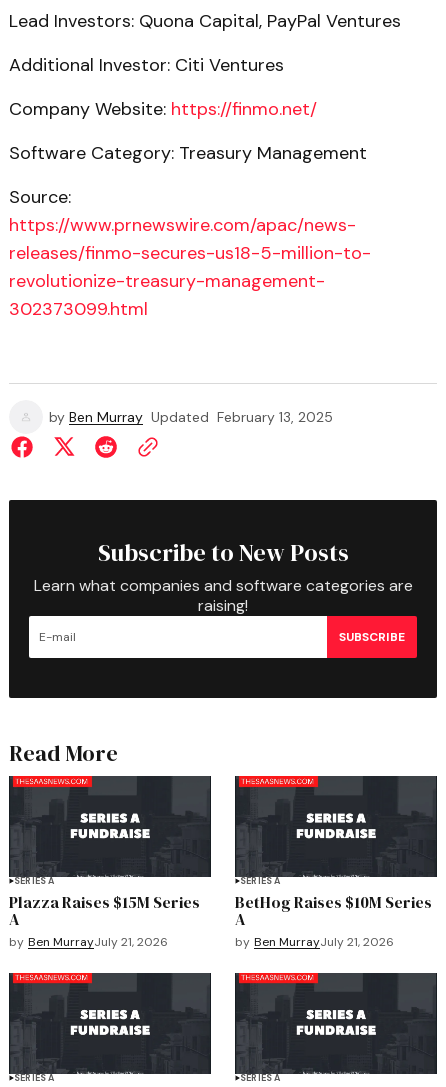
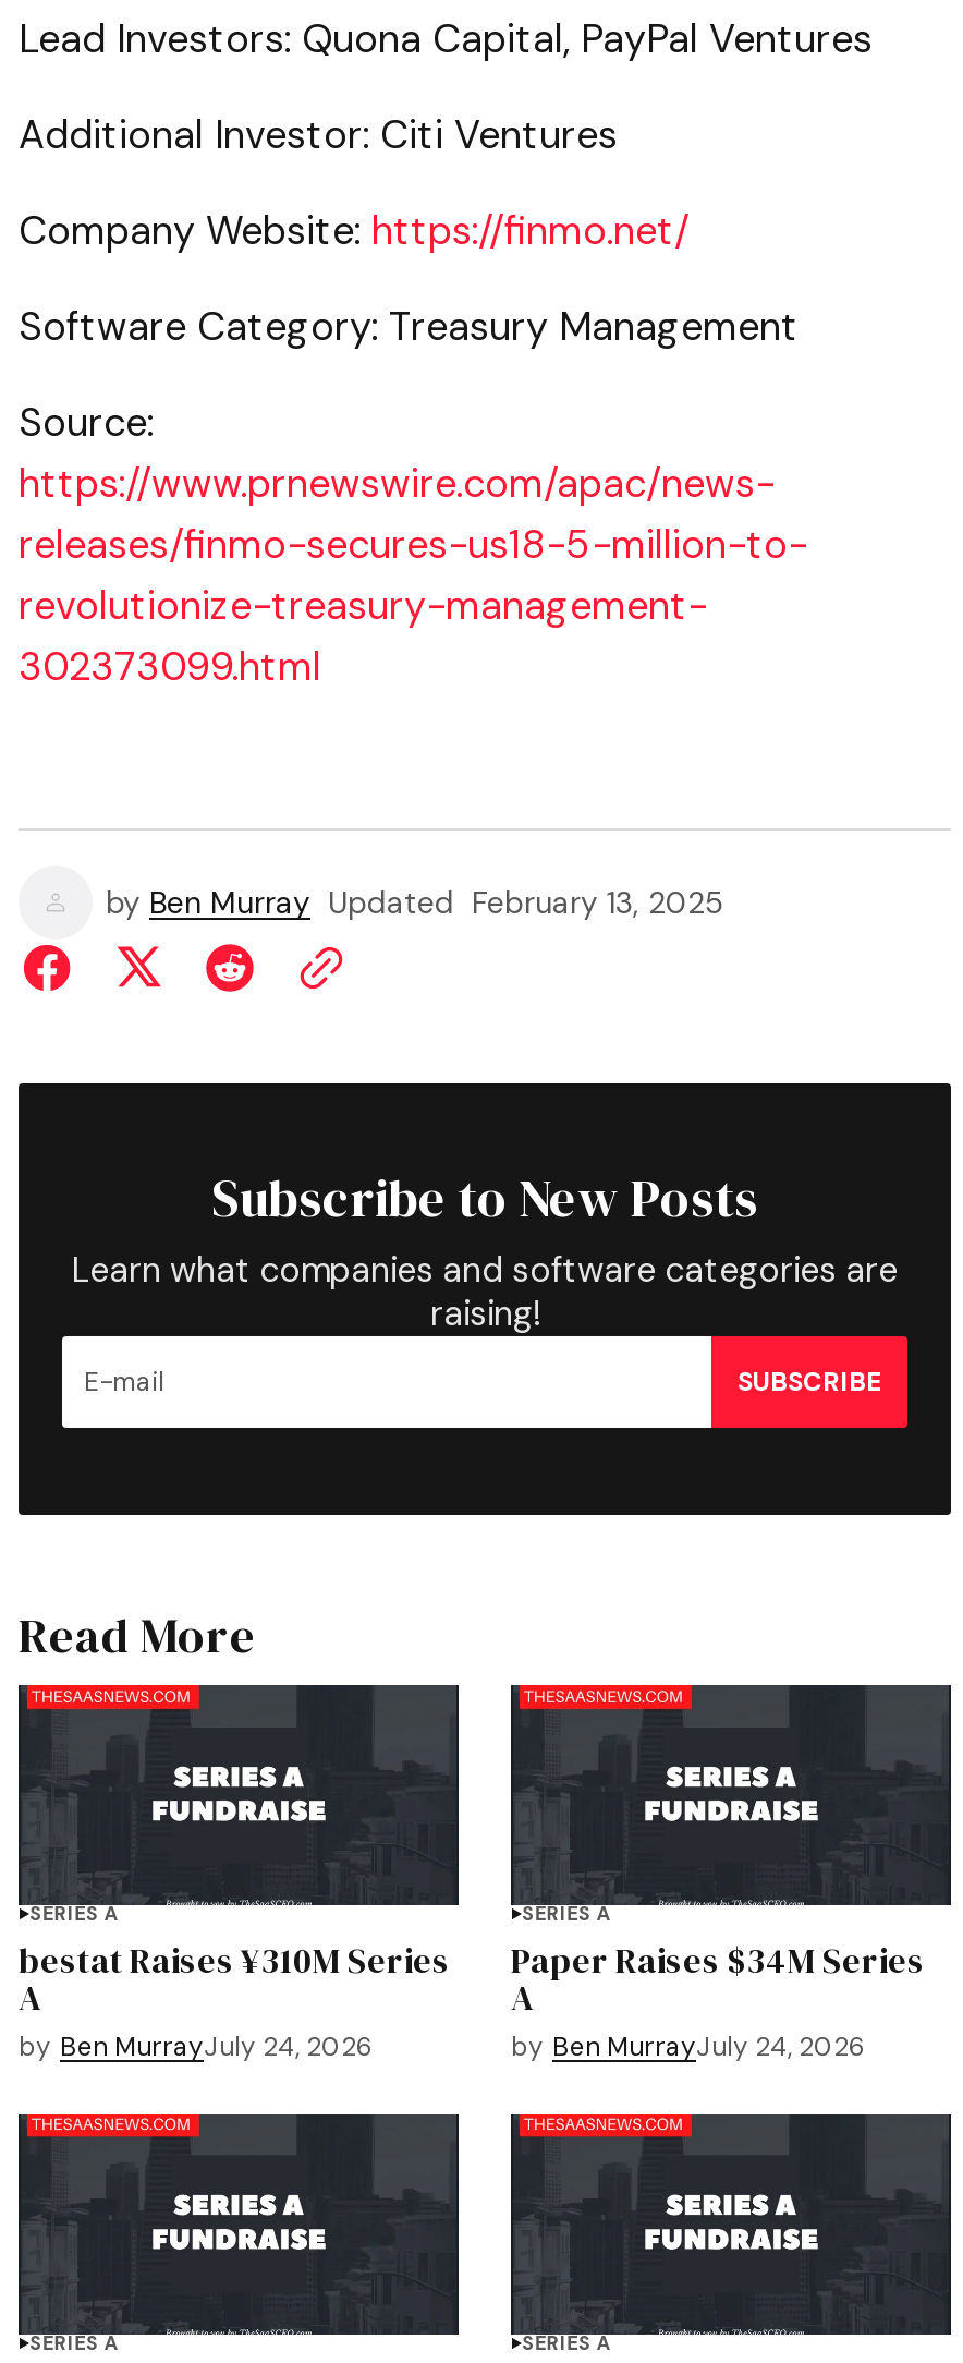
- Plazza Raises $15M Series
+ bestat Raises ¥310M Series

- BetHog Raises $10M Series
+ Paper Raises $34M Series

- by Ben MurrayJuly 21, 2026
+ by Ben MurrayJuly 24, 2026

- by Ben MurrayJuly 21, 2026
+ by Ben MurrayJuly 24, 2026
